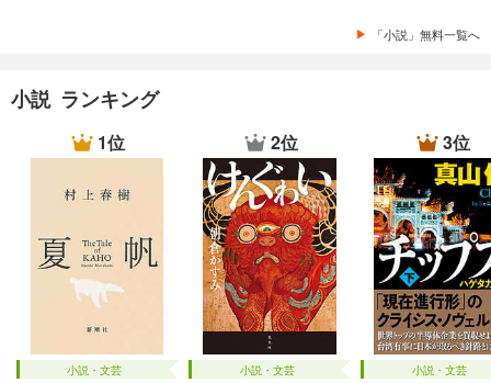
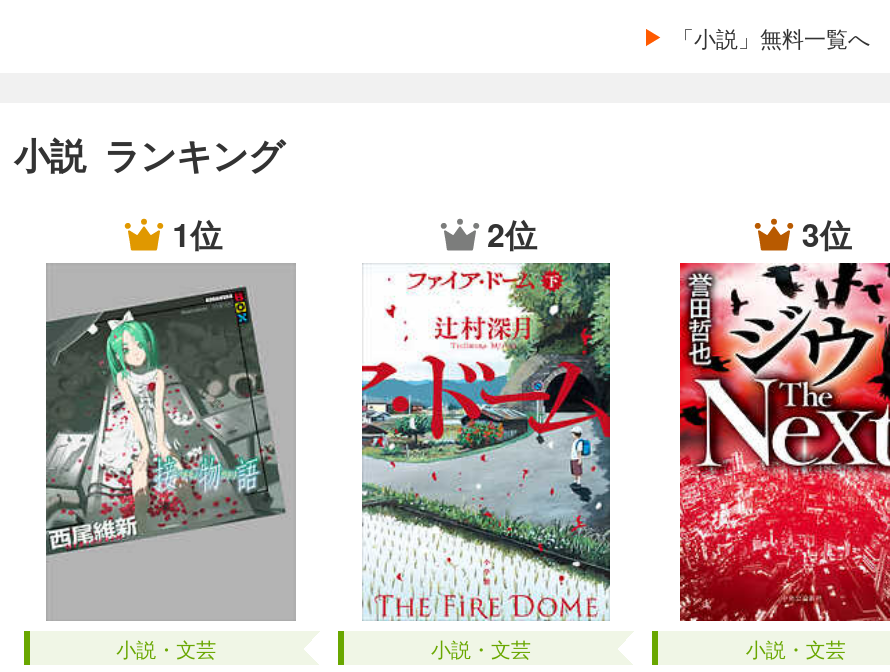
- [image]
+ [image]

- [image]
+ [image]

- [image]
+ [image]
